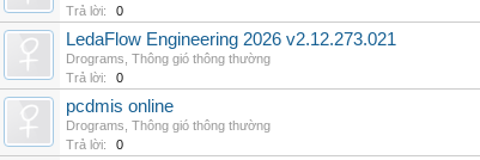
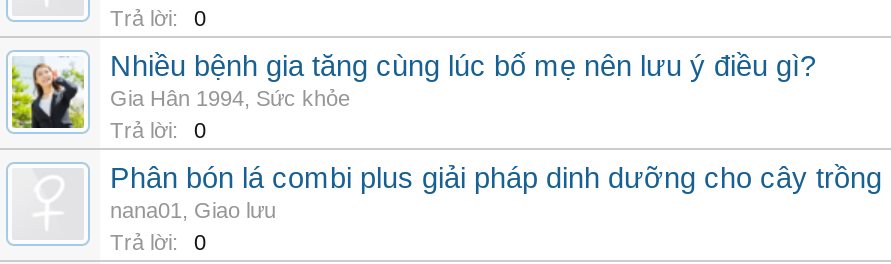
+ [image]

- LedaFlow Engineering 2026 v2.12.273.021
- Drograms, Thông gió thông thường
+ Nhiều bệnh gia tăng cùng lúc bố mẹ nên lưu ý điều gì?
+ Gia Hân 1994, Sức khỏe

- pcdmis online
- Drograms, Thông gió thông thường
+ Phân bón lá combi plus giải pháp dinh dưỡng cho cây trồng
+ nana01, Giao lưu
